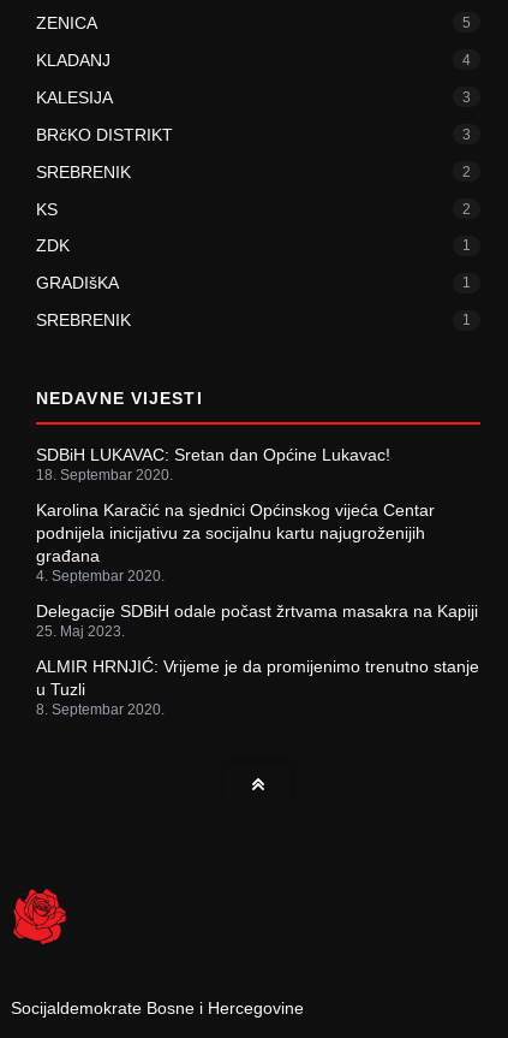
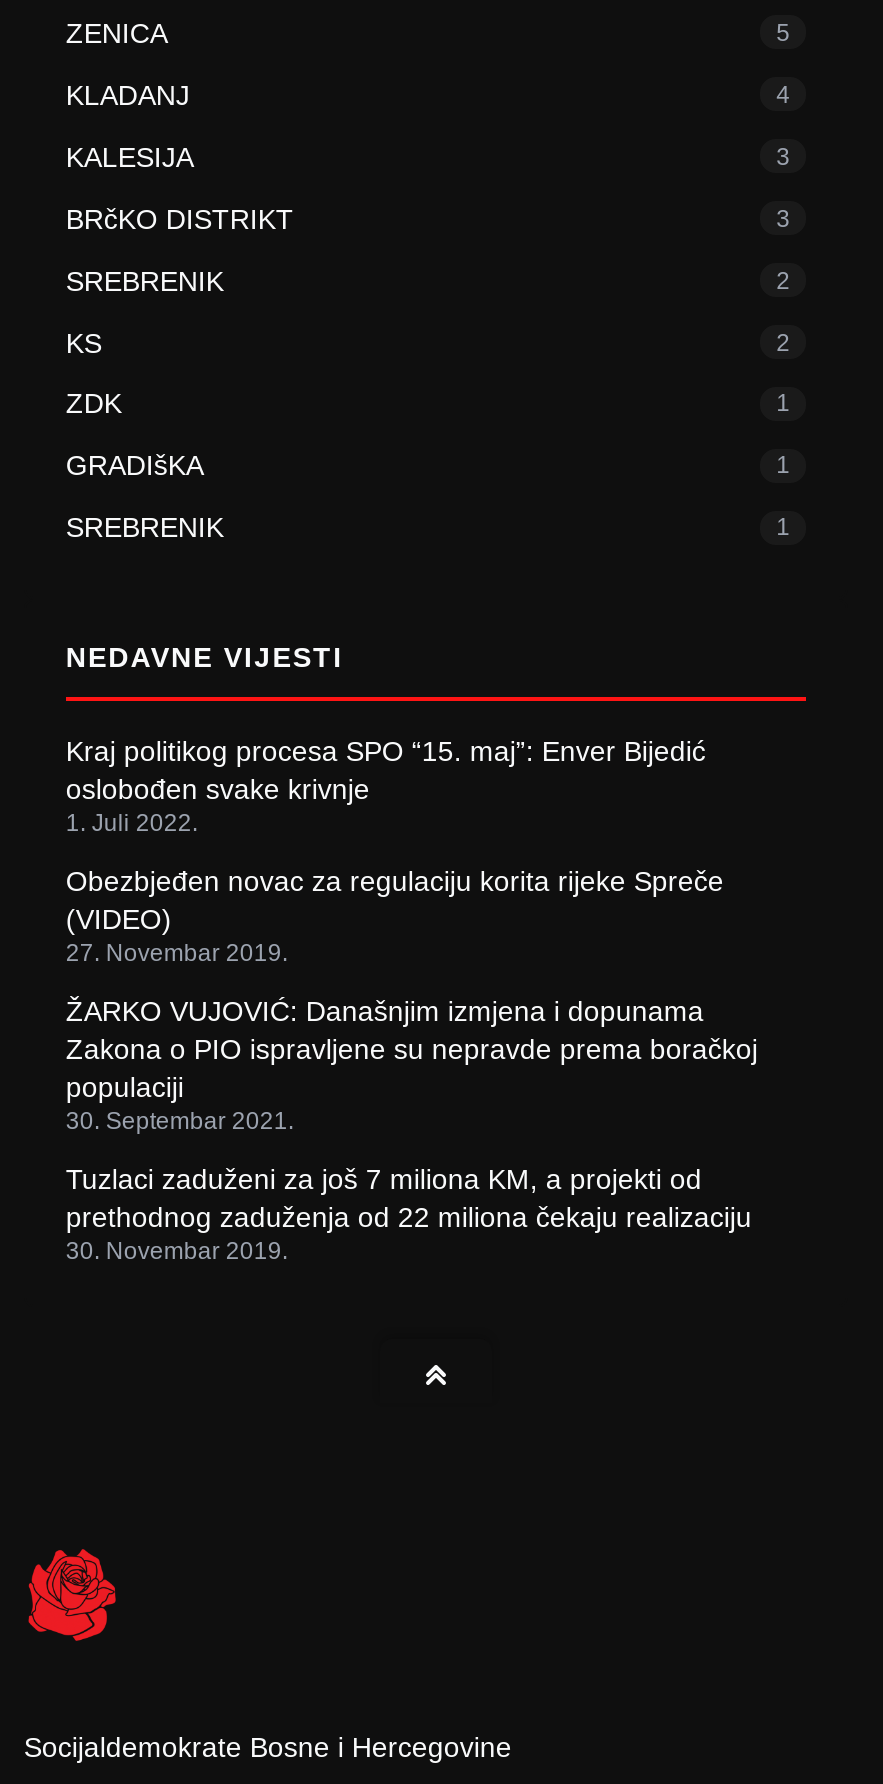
- SDBiH LUKAVAC: Sretan dan Općine Lukavac!
- 18. Septembar 2020.
+ Kraj politikog procesa SPO “15. maj”: Enver Bijedić
+ oslobođen svake krivnje
+ 1. Juli 2022.

- Karolina Karačić na sjednici Općinskog vijeća Centar
- podnijela inicijativu za socijalnu kartu najugroženijih
- građana
- 4. Septembar 2020.
+ Obezbjeđen novac za regulaciju korita rijeke Spreče
+ (VIDEO)
+ 27. Novembar 2019.

- Delegacije SDBiH odale počast žrtvama masakra na Kapiji
- 25. Maj 2023.
+ ŽARKO VUJOVIĆ: Današnjim izmjena i dopunama
+ Zakona o PIO ispravljene su nepravde prema boračkoj
+ populaciji
+ 30. Septembar 2021.

- ALMIR HRNJIĆ: Vrijeme je da promijenimo trenutno stanje
- u Tuzli
- 8. Septembar 2020.
+ Tuzlaci zaduženi za još 7 miliona KM, a projekti od
+ prethodnog zaduženja od 22 miliona čekaju realizaciju
+ 30. Novembar 2019.
